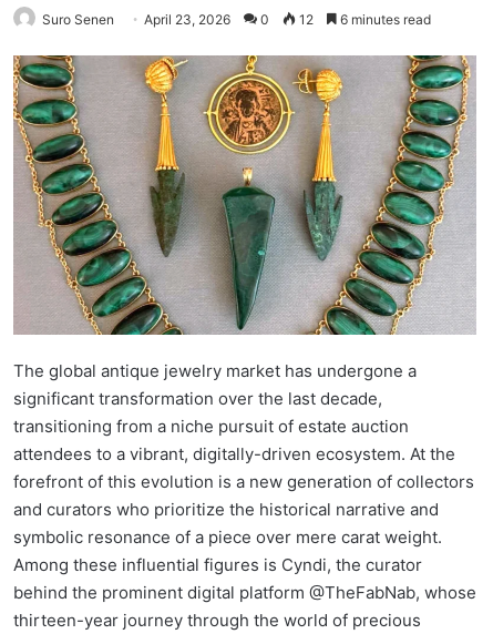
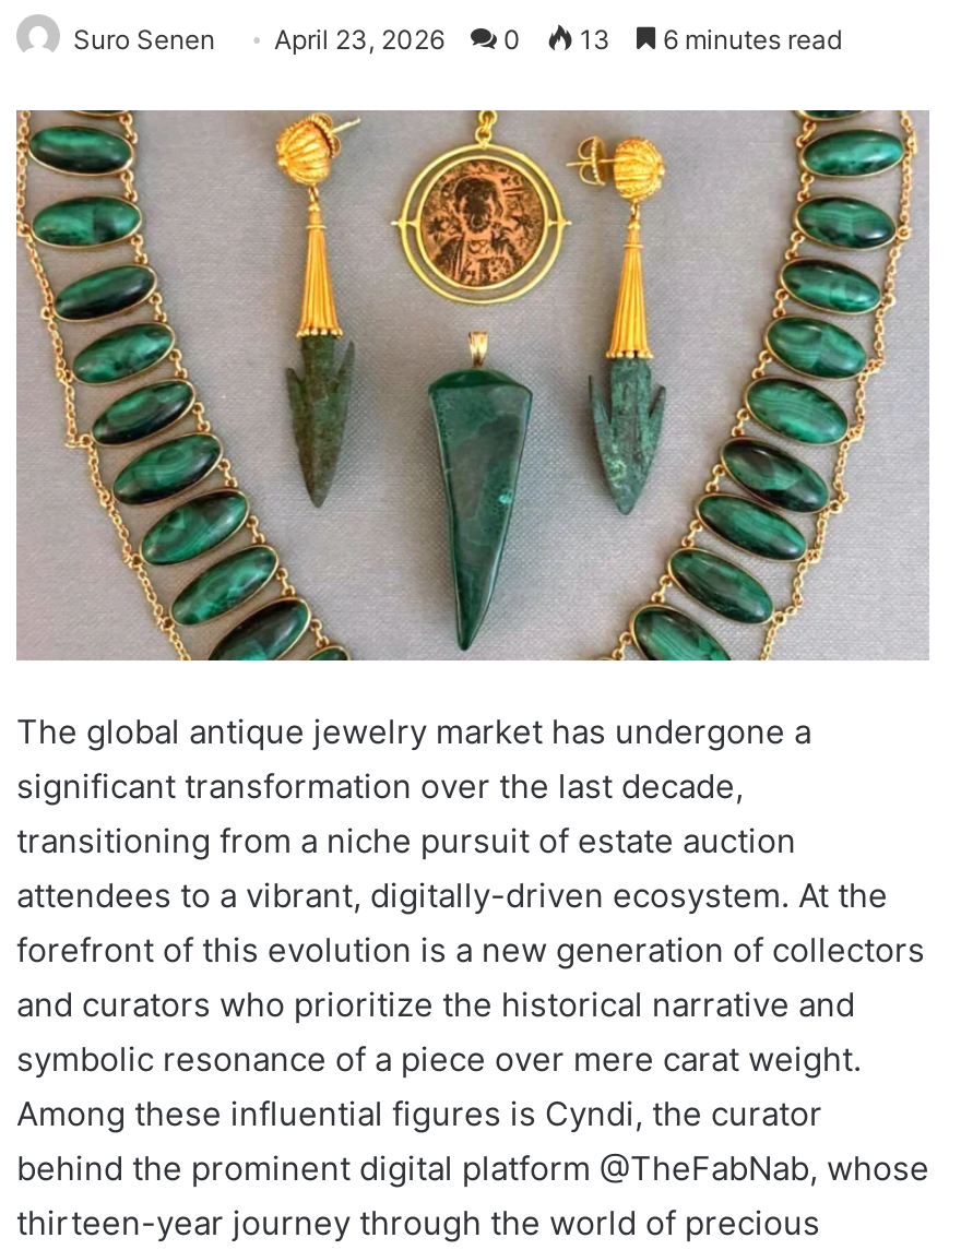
- Suro Senen April 23, 2026 0 12 6 minutes read
+ Suro Senen April 23, 2026 0 13 6 minutes read
